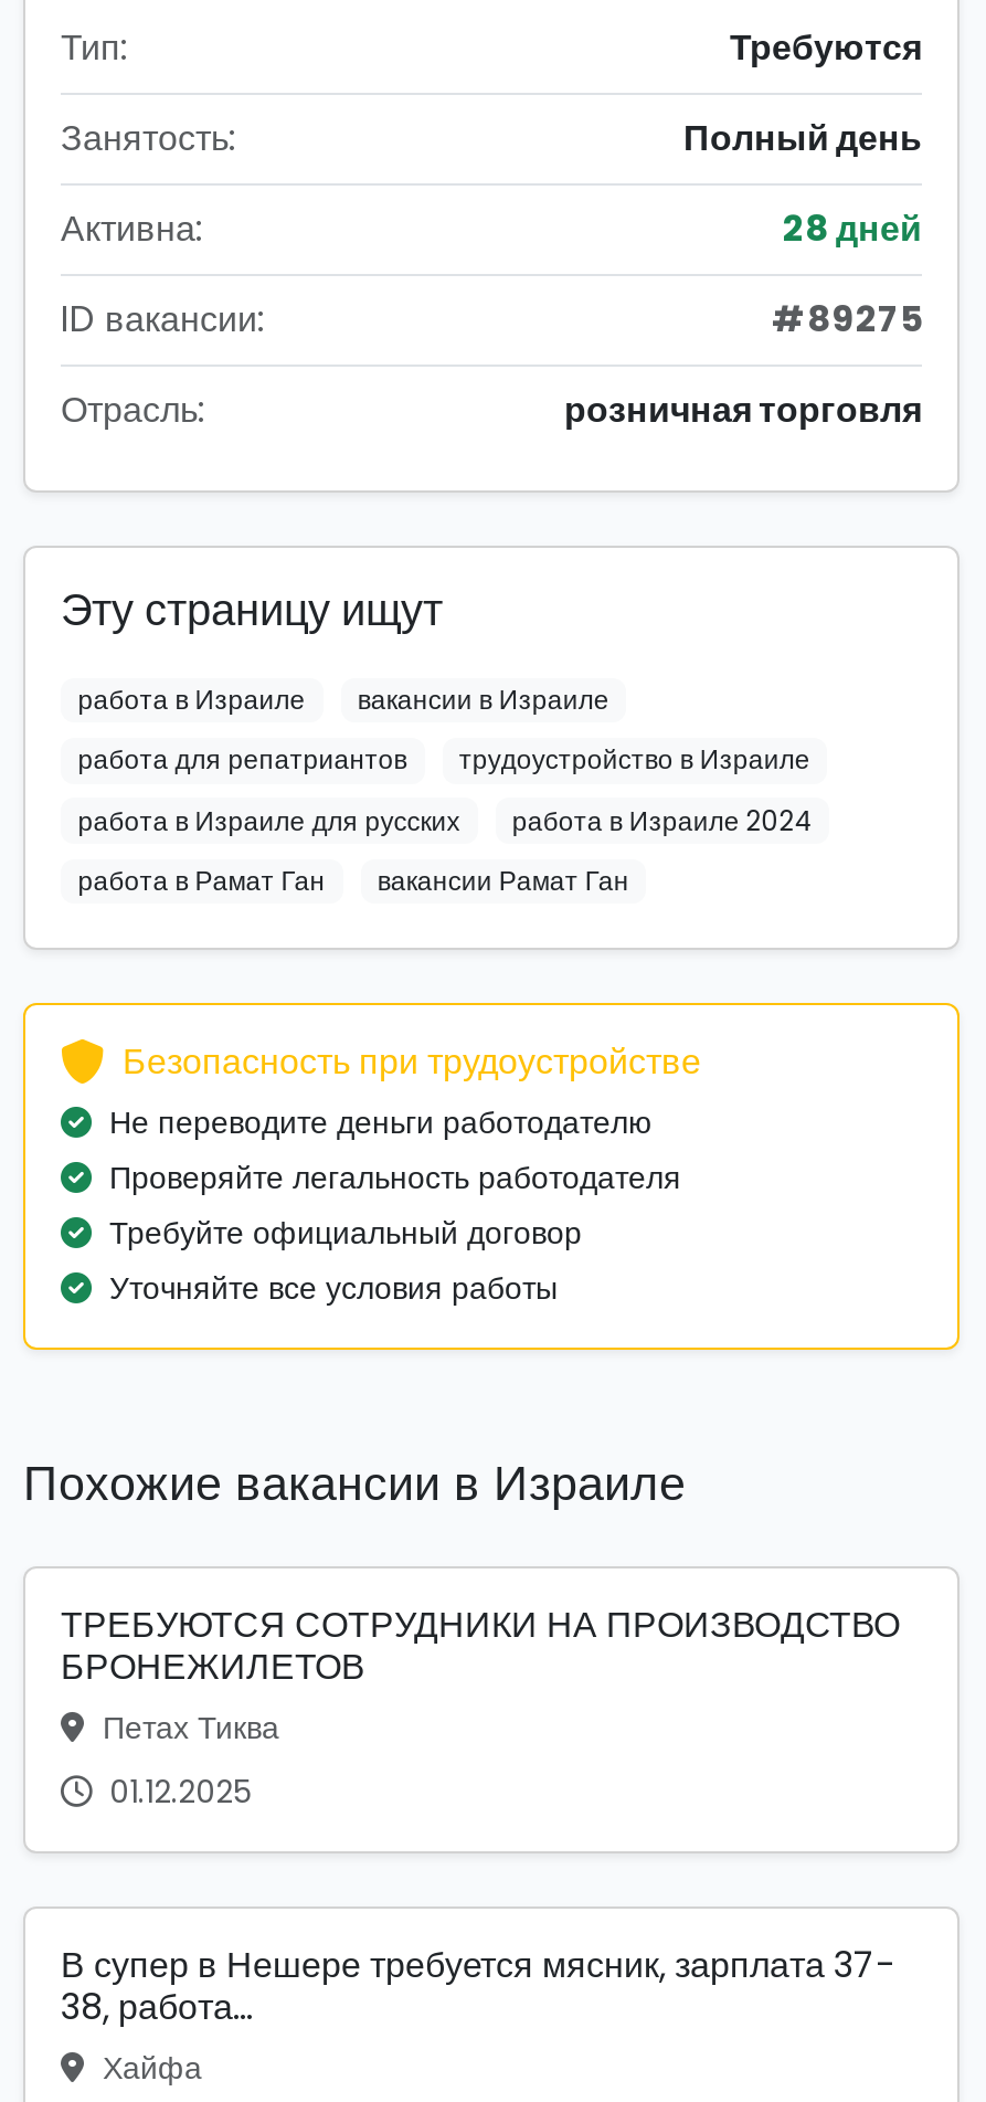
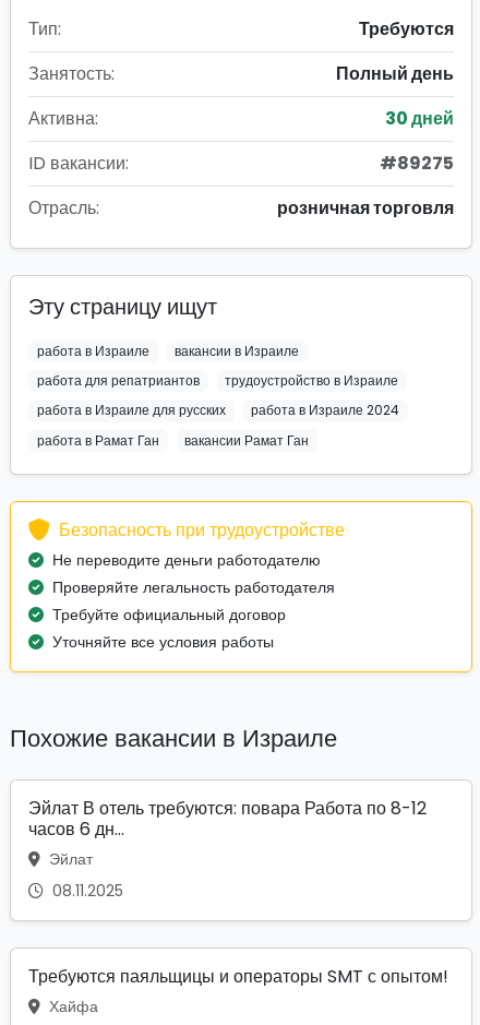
- 28 дней
+ 30 дней

- ТРЕБУЮТСЯ СОТРУДНИКИ НА ПРОИЗВОДСТВО
- БРОНЕЖИЛЕТОВ
- Петах Тиква
- 01.12.2025
+ Эйлат В отель требуются: повара Работа по 8-12
+ часов 6 дн...
+ Эйлат
+ 08.11.2025

- В супер в Нешере требуется мясник, зарплата 37-
- 38, работа...
+ Требуются паяльщицы и операторы SMT с опытом!
